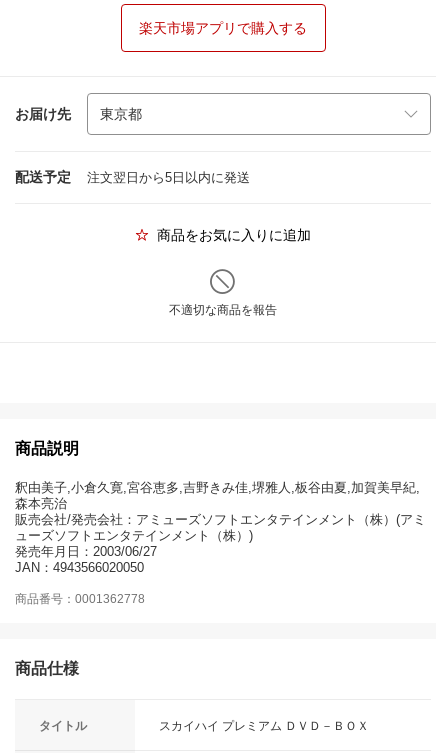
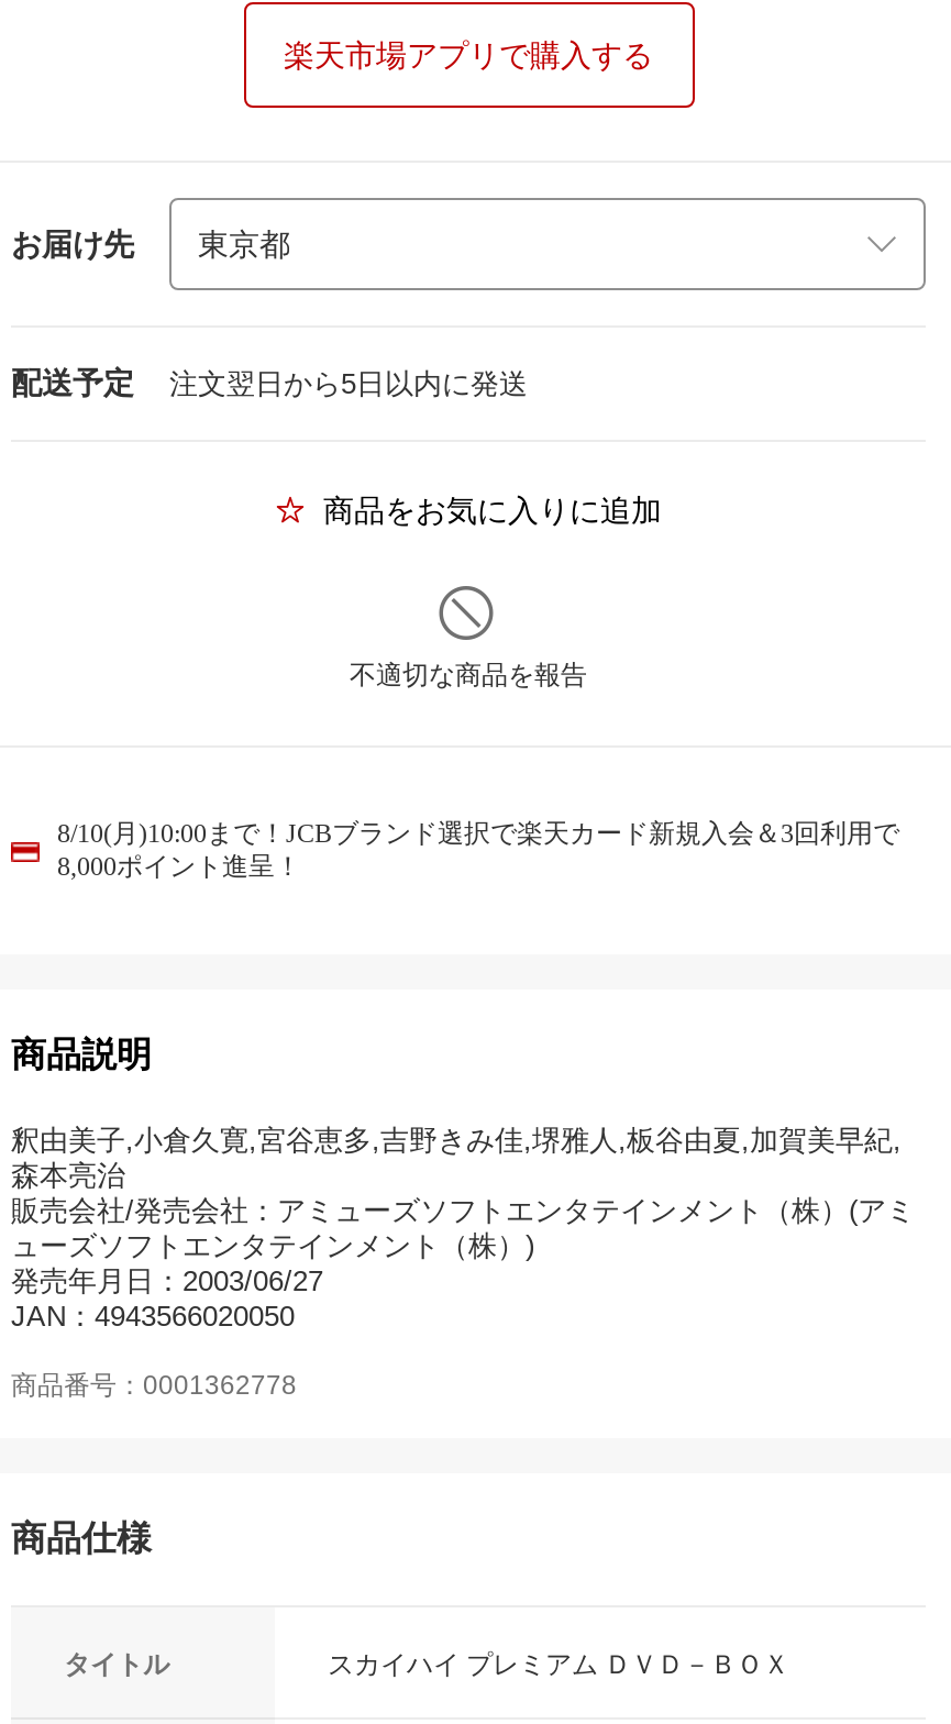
+ 8/10(月)10:00まで！JCBブランド選択で楽天カード新規入会＆3回利用で
+ 8,000ポイント進呈！
